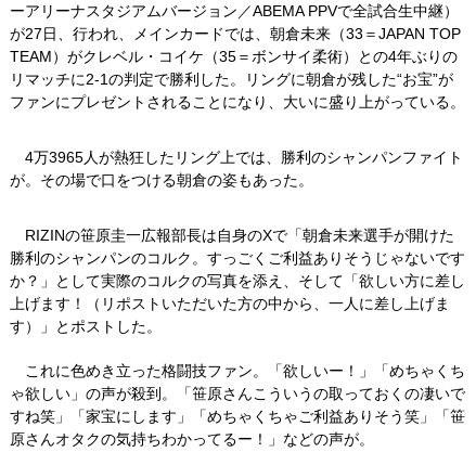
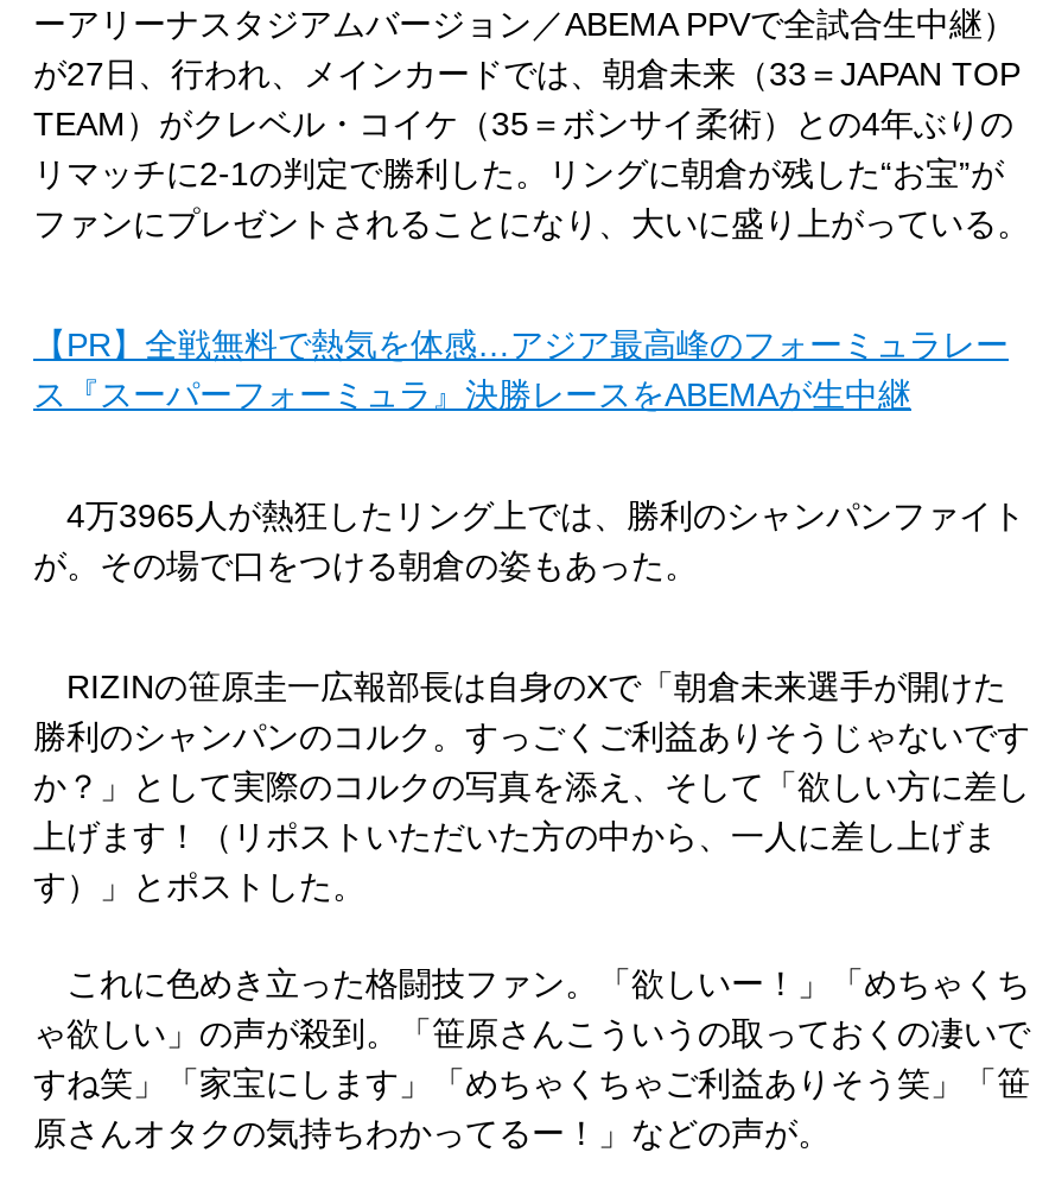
+ 【PR】全戦無料で熱気を体感…アジア最高峰のフォーミュラレー
+ ス『スーパーフォーミュラ』決勝レースをABEMAが生中継
